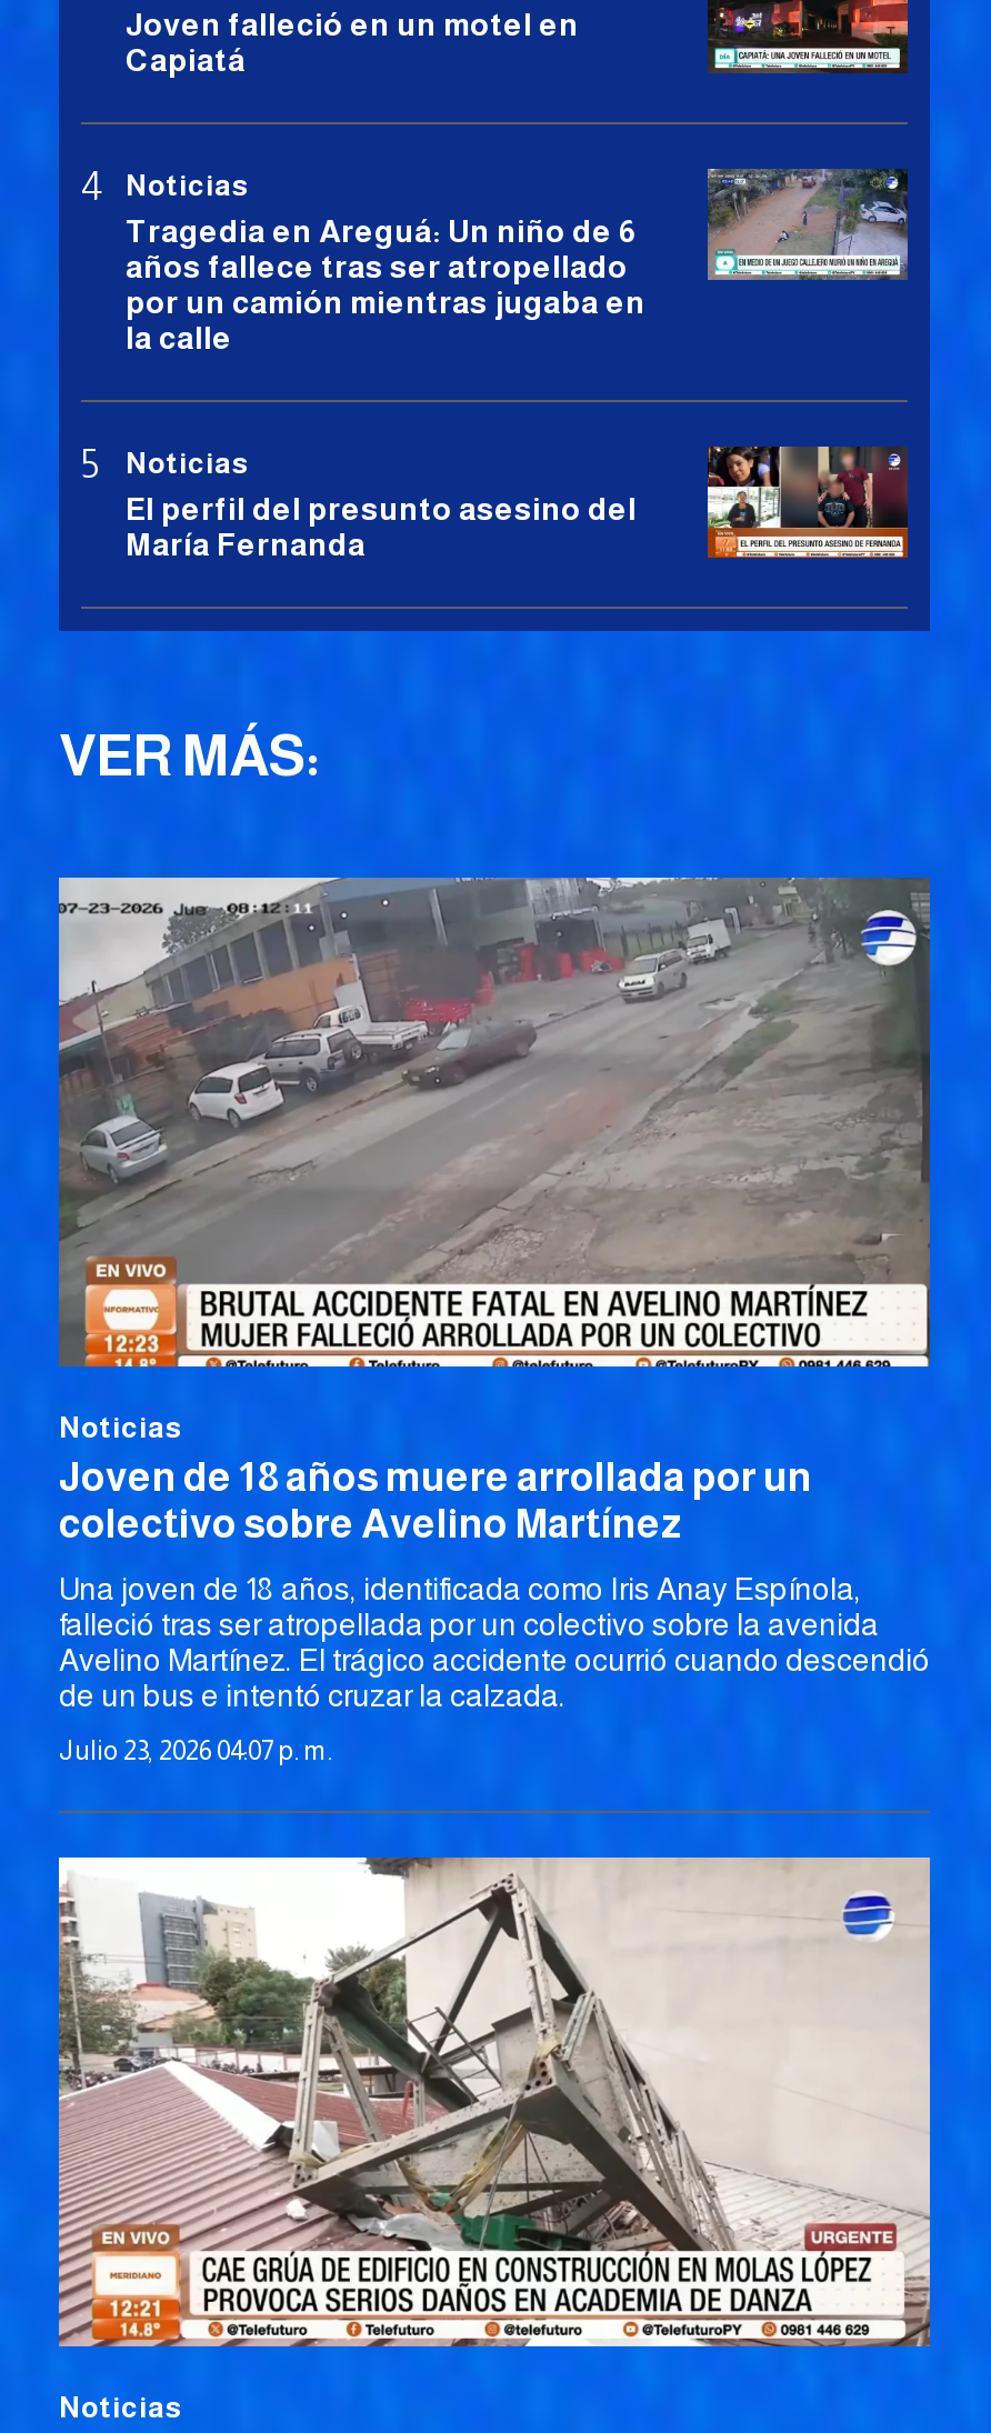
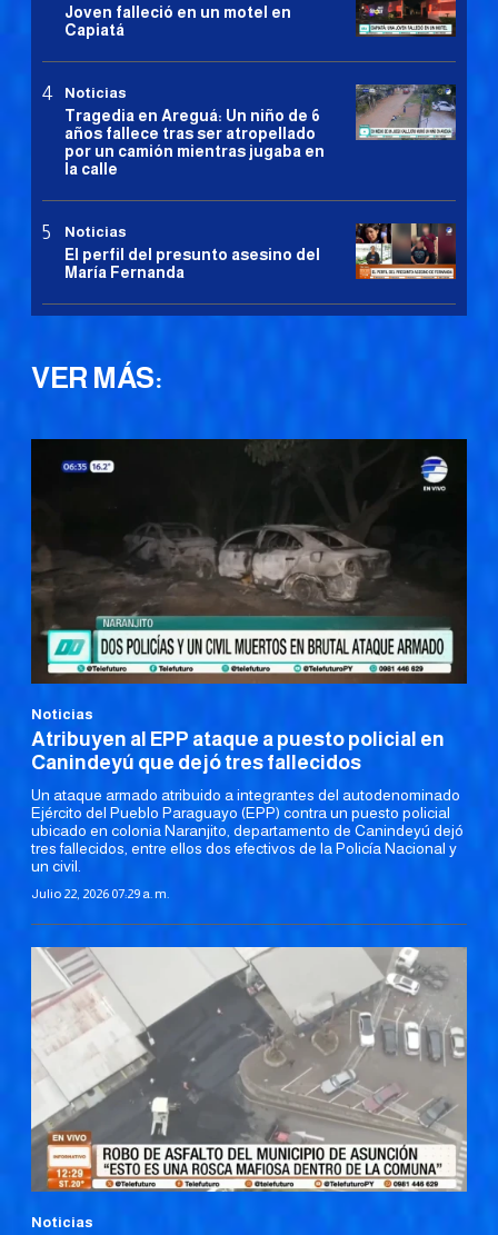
- [image]
- Joven de 18 años muere arrollada por un
- colectivo sobre Avelino Martínez
+ [image]
+ Atribuyen al EPP ataque a puesto policial en
+ Canindeyú que dejó tres fallecidos

- Una joven de 18 años, identificada como Iris Anay Espínola,
- falleció tras ser atropellada por un colectivo sobre la avenida
- Avelino Martínez. El trágico accidente ocurrió cuando descendió
- de un bus e intentó cruzar la calzada.
+ Un ataque armado atribuido a integrantes del autodenominado
+ Ejército del Pueblo Paraguayo (EPP) contra un puesto policial
+ ubicado en colonia Naranjito, departamento de Canindeyú dejó
+ tres fallecidos, entre ellos dos efectivos de la Policía Nacional y
+ un civil.

- Julio 23, 2026 04:07 p. m.
+ Julio 22, 2026 07:29 a. m.

- [image]
+ [image]
